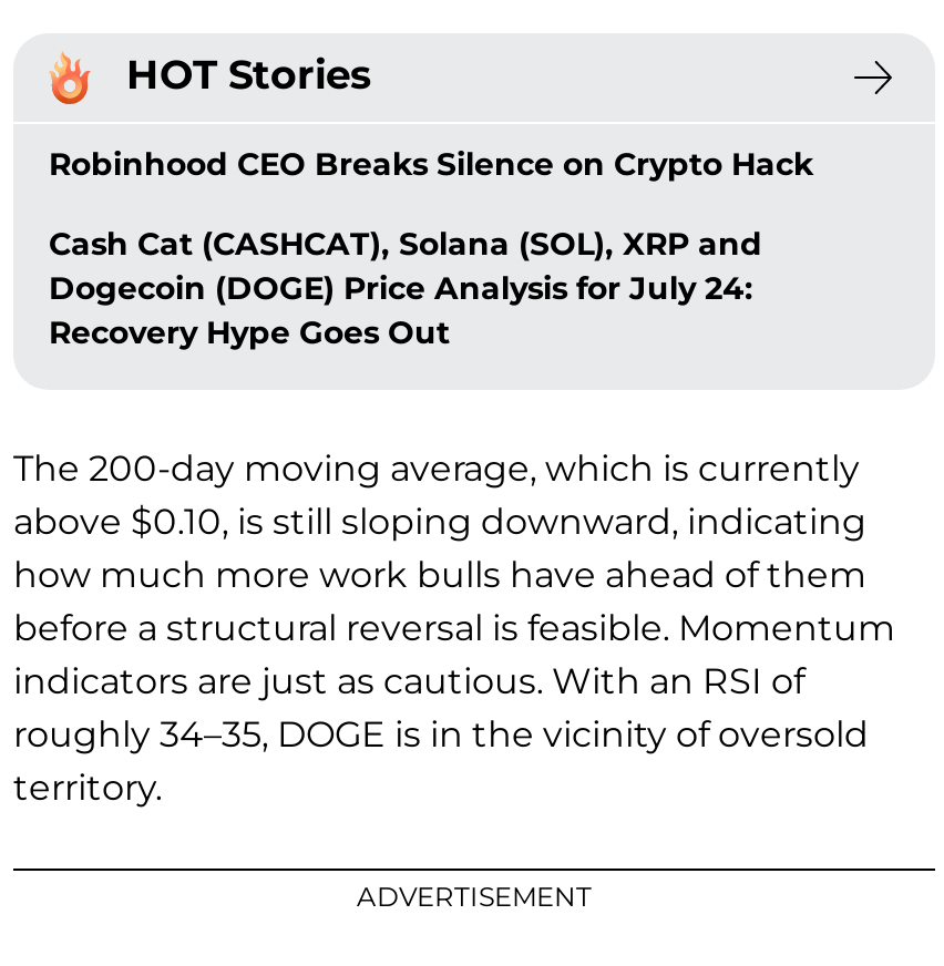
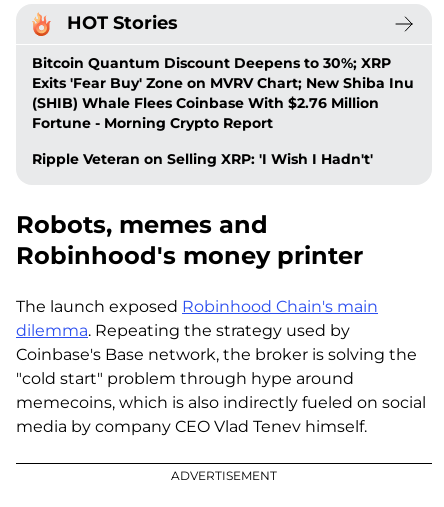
- Robinhood CEO Breaks Silence on Crypto Hack
- Cash Cat (CASHCAT), Solana (SOL), XRP and
- Dogecoin (DOGE) Price Analysis for July 24:
- Recovery Hype Goes Out
- The 200-day moving average, which is currently
- above $0.10, is still sloping downward, indicating
- how much more work bulls have ahead of them
- before a structural reversal is feasible. Momentum
- indicators are just as cautious. With an RSI of
- roughly 34–35, DOGE is in the vicinity of oversold
- territory.
+ Bitcoin Quantum Discount Deepens to 30%; XRP
+ Exits 'Fear Buy' Zone on MVRV Chart; New Shiba Inu
+ (SHIB) Whale Flees Coinbase With $2.76 Million
+ Fortune - Morning Crypto Report
+ Ripple Veteran on Selling XRP: 'I Wish I Hadn't'
+ Robots, memes and
+ Robinhood's money printer
+ The launch exposed Robinhood Chain's main
+ dilemma. Repeating the strategy used by
+ Coinbase's Base network, the broker is solving the
+ "cold start" problem through hype around
+ memecoins, which is also indirectly fueled on social
+ media by company CEO Vlad Tenev himself.
